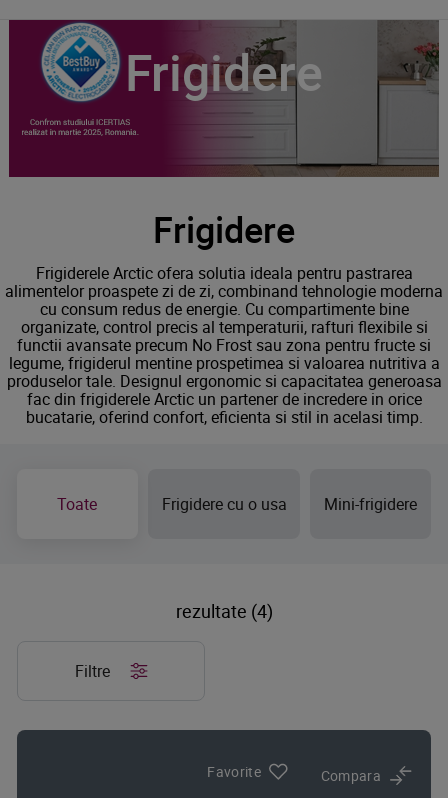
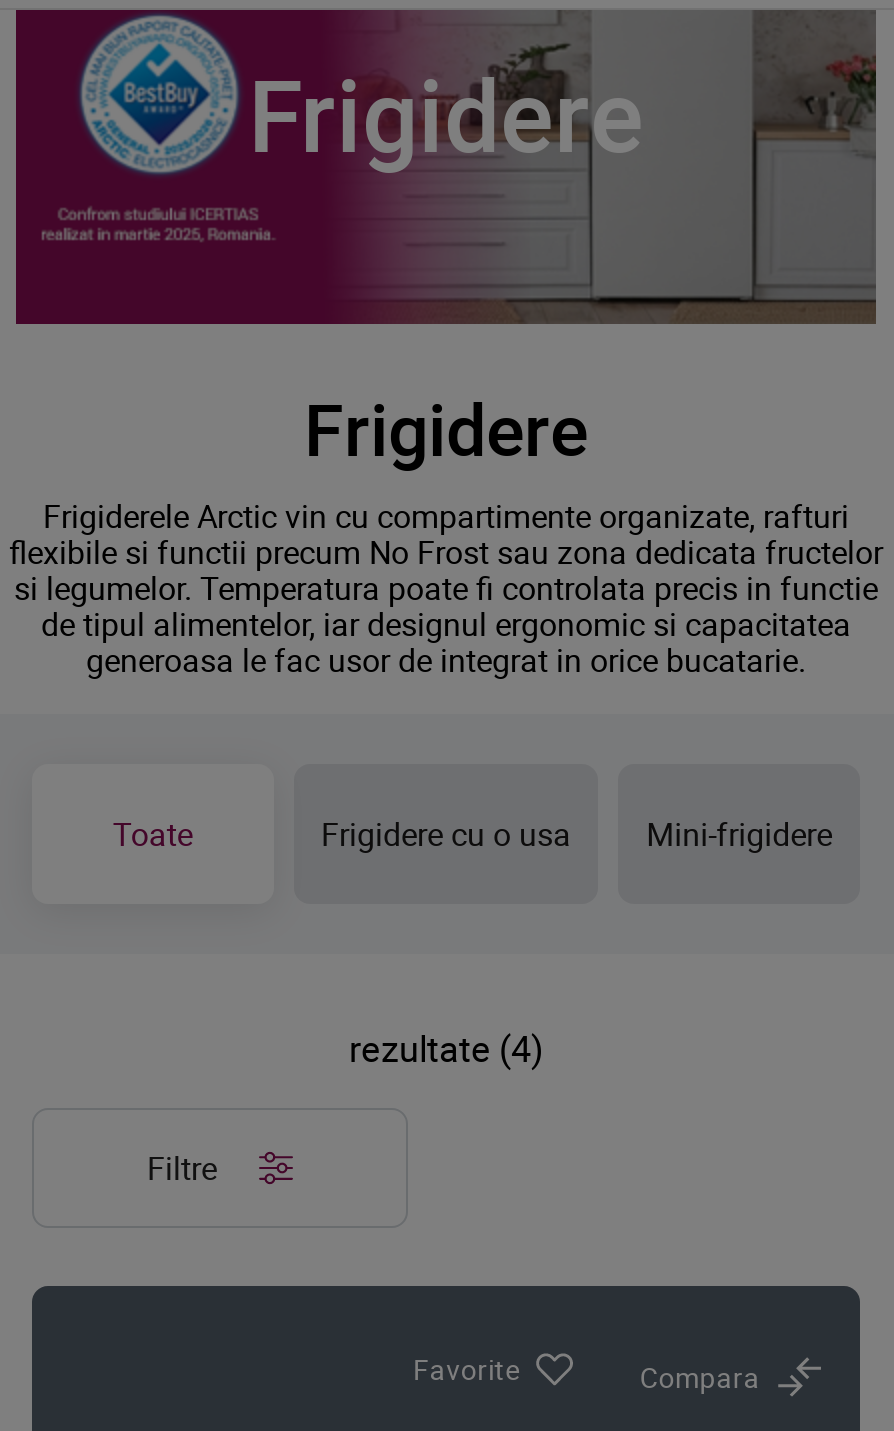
- Frigiderele Arctic ofera solutia ideala pentru pastrarea
- alimentelor proaspete zi de zi, combinand tehnologie moderna
- cu consum redus de energie. Cu compartimente bine
- organizate, control precis al temperaturii, rafturi flexibile si
- functii avansate precum No Frost sau zona pentru fructe si
- legume, frigiderul mentine prospetimea si valoarea nutritiva a
- produselor tale. Designul ergonomic si capacitatea generoasa
- fac din frigiderele Arctic un partener de incredere in orice
- bucatarie, oferind confort, eficienta si stil in acelasi timp.
+ Frigiderele Arctic vin cu compartimente organizate, rafturi
+ flexibile si functii precum No Frost sau zona dedicata fructelor
+ si legumelor. Temperatura poate fi controlata precis in functie
+ de tipul alimentelor, iar designul ergonomic si capacitatea
+ generoasa le fac usor de integrat in orice bucatarie.
